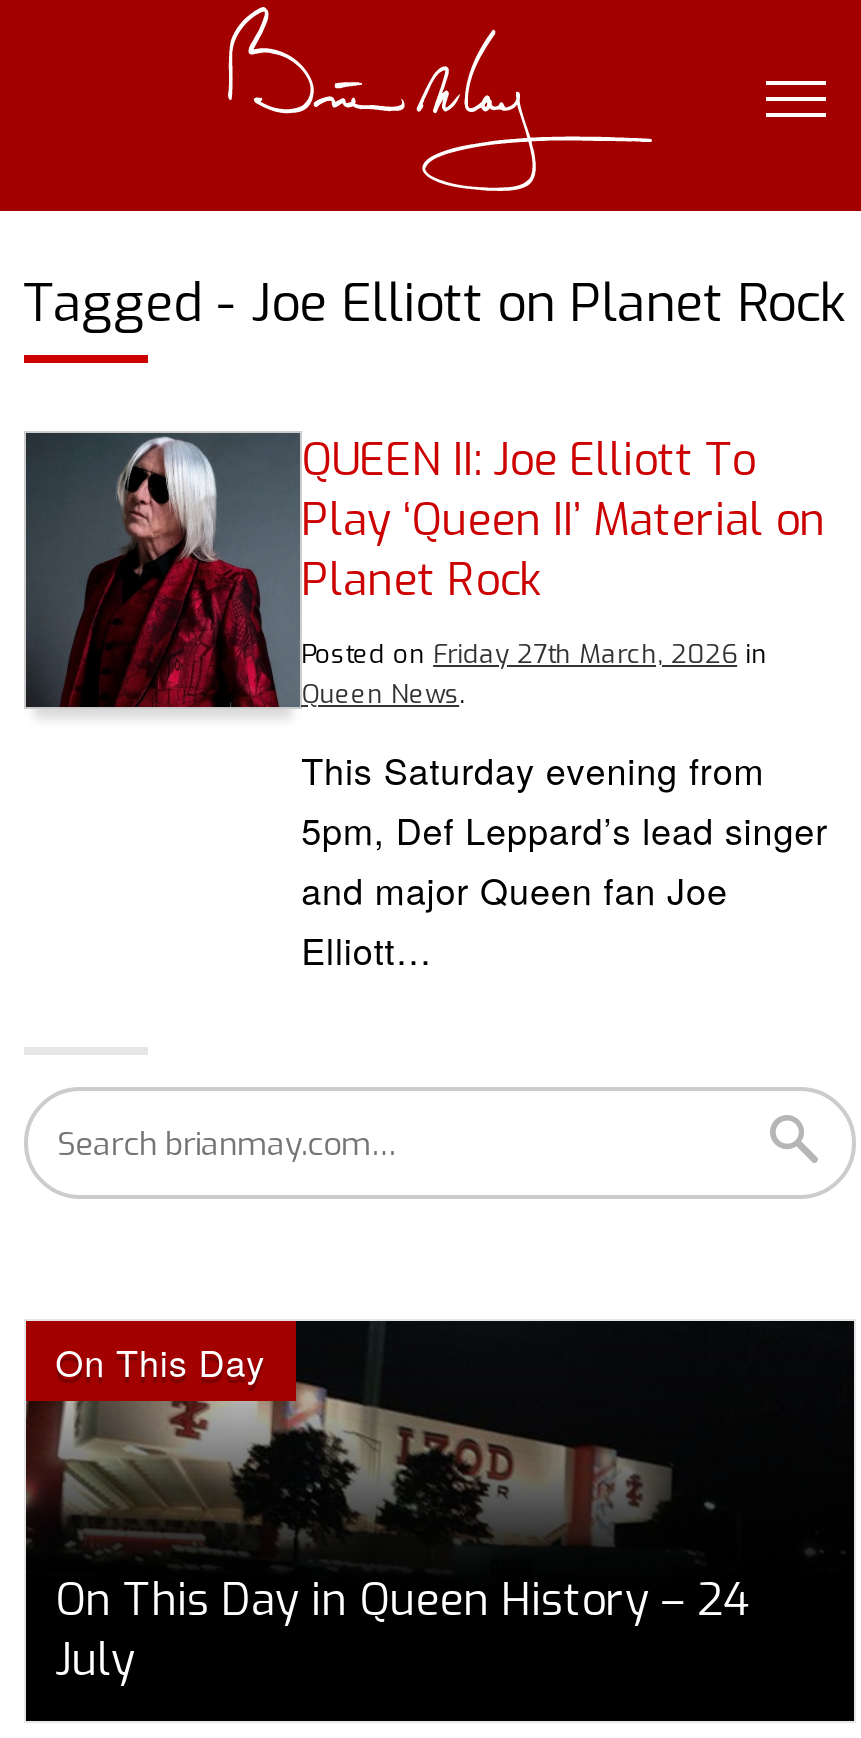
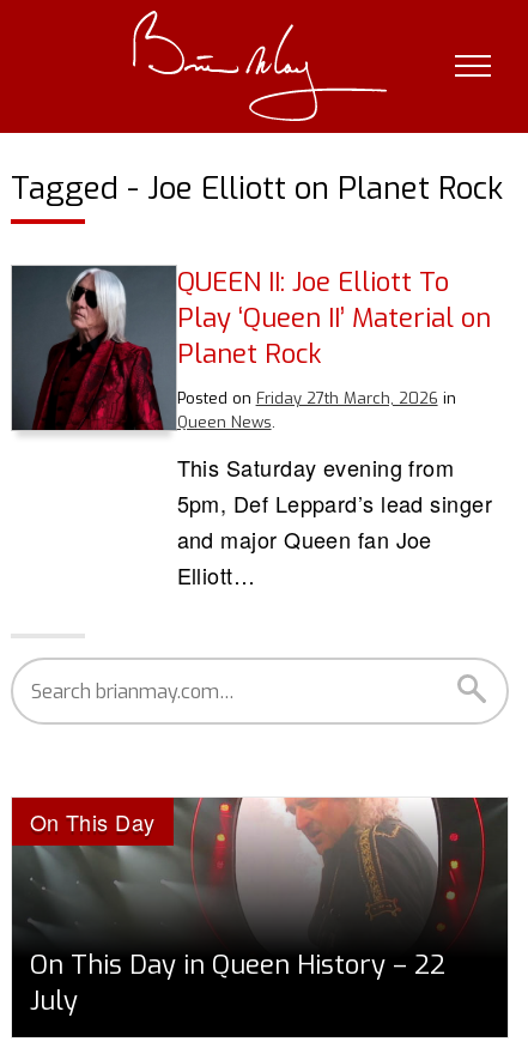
- [image]
- On This Day in Queen History – 24
+ [image]
+ On This Day in Queen History – 22
